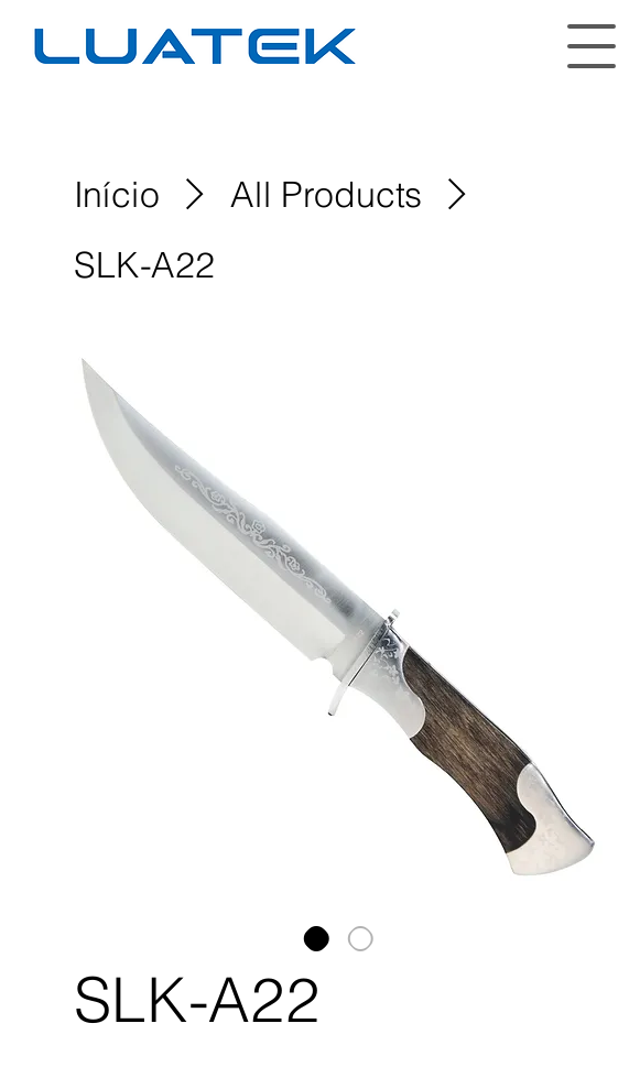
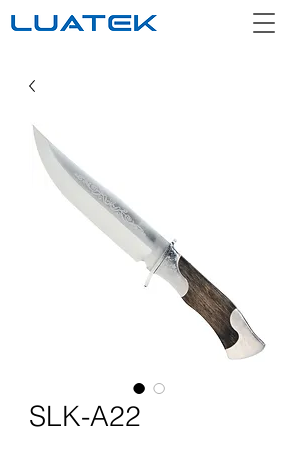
- Início
- All Products
- SLK-A22
